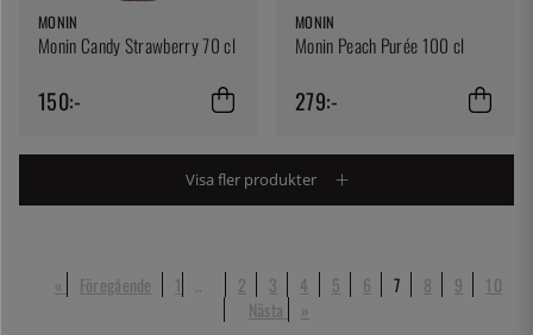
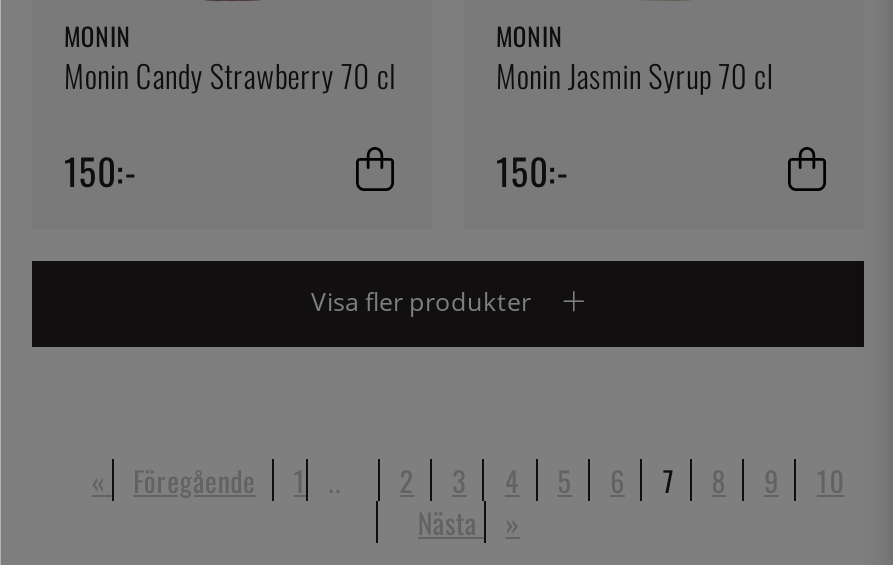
- Monin Peach Purée 100 cl
+ Monin Jasmin Syrup 70 cl

- 279:-
+ 150:-
